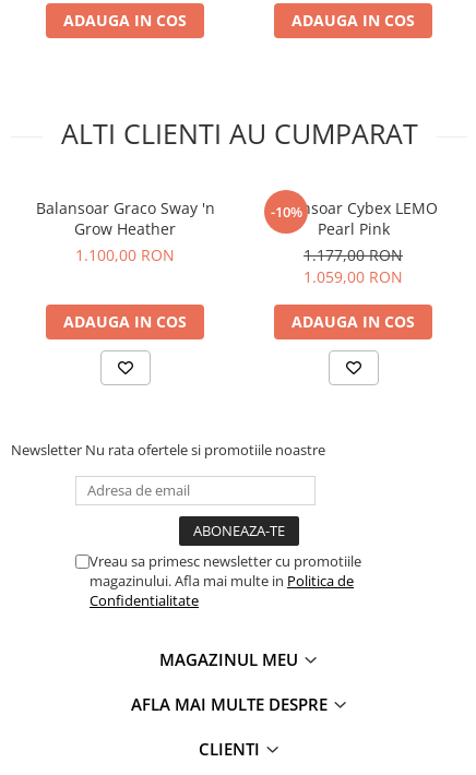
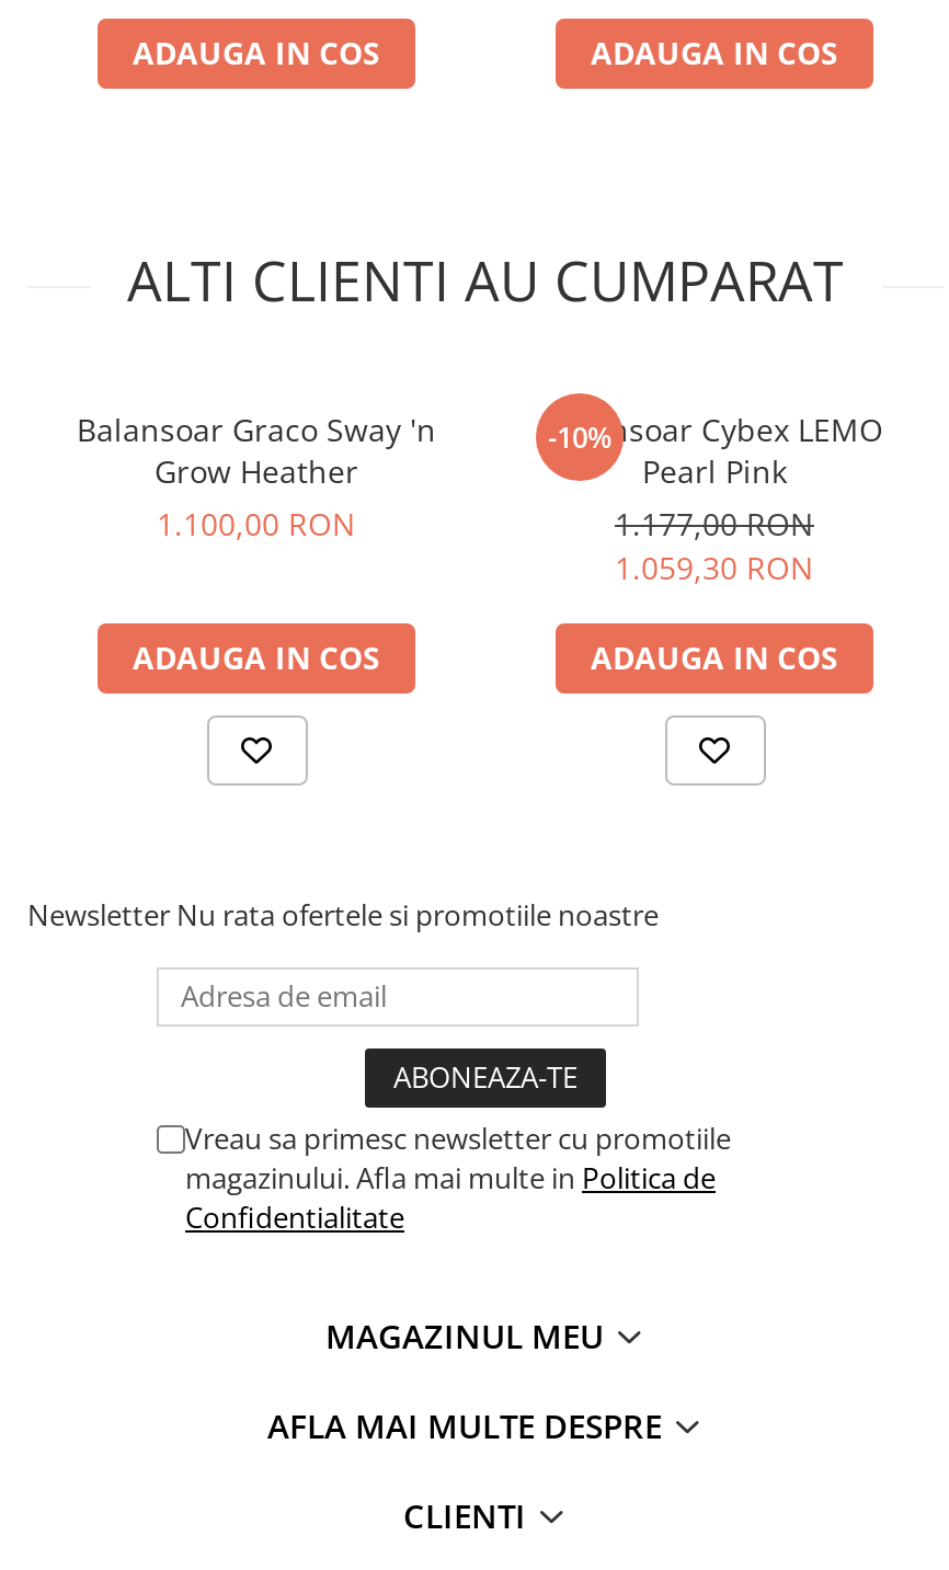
- 1.059,00 RON
+ 1.059,30 RON
